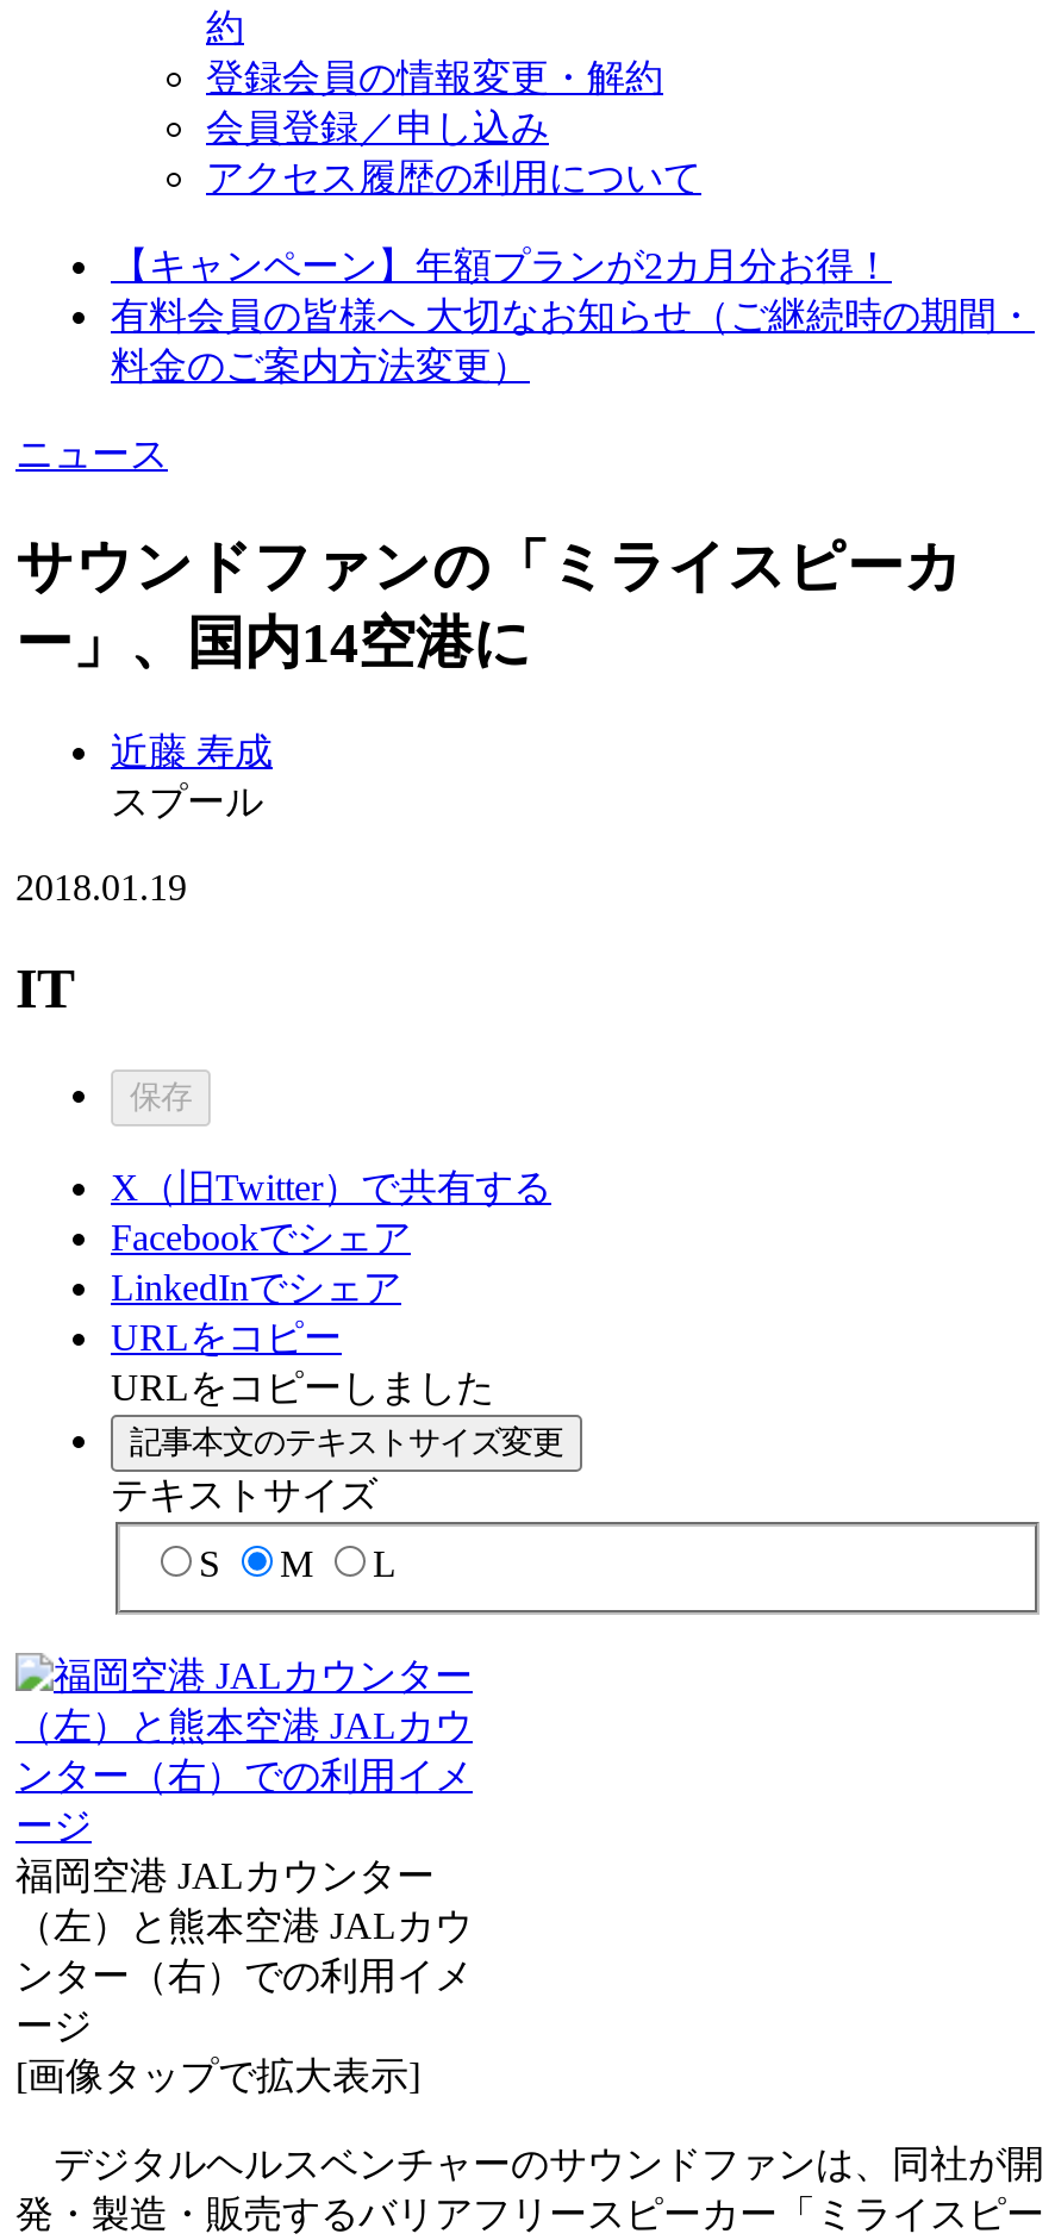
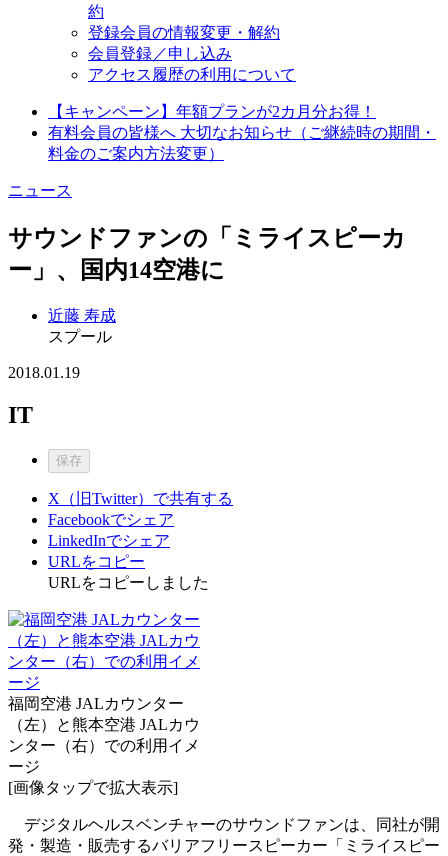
- 記事本文のテキストサイズ変更
- テキストサイズ
- S
- M
- L
